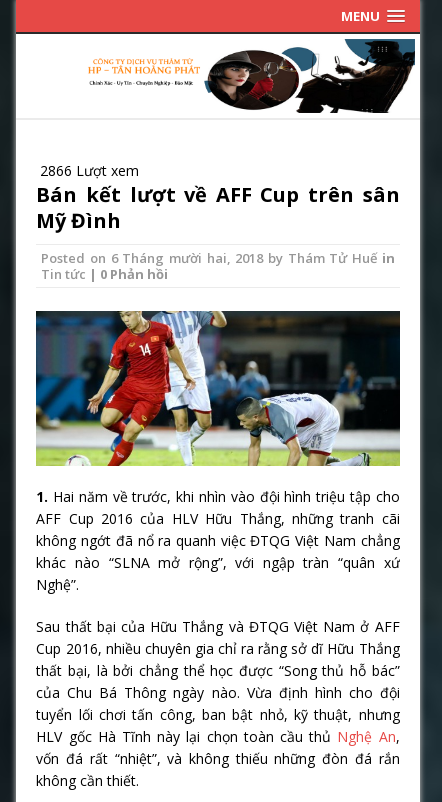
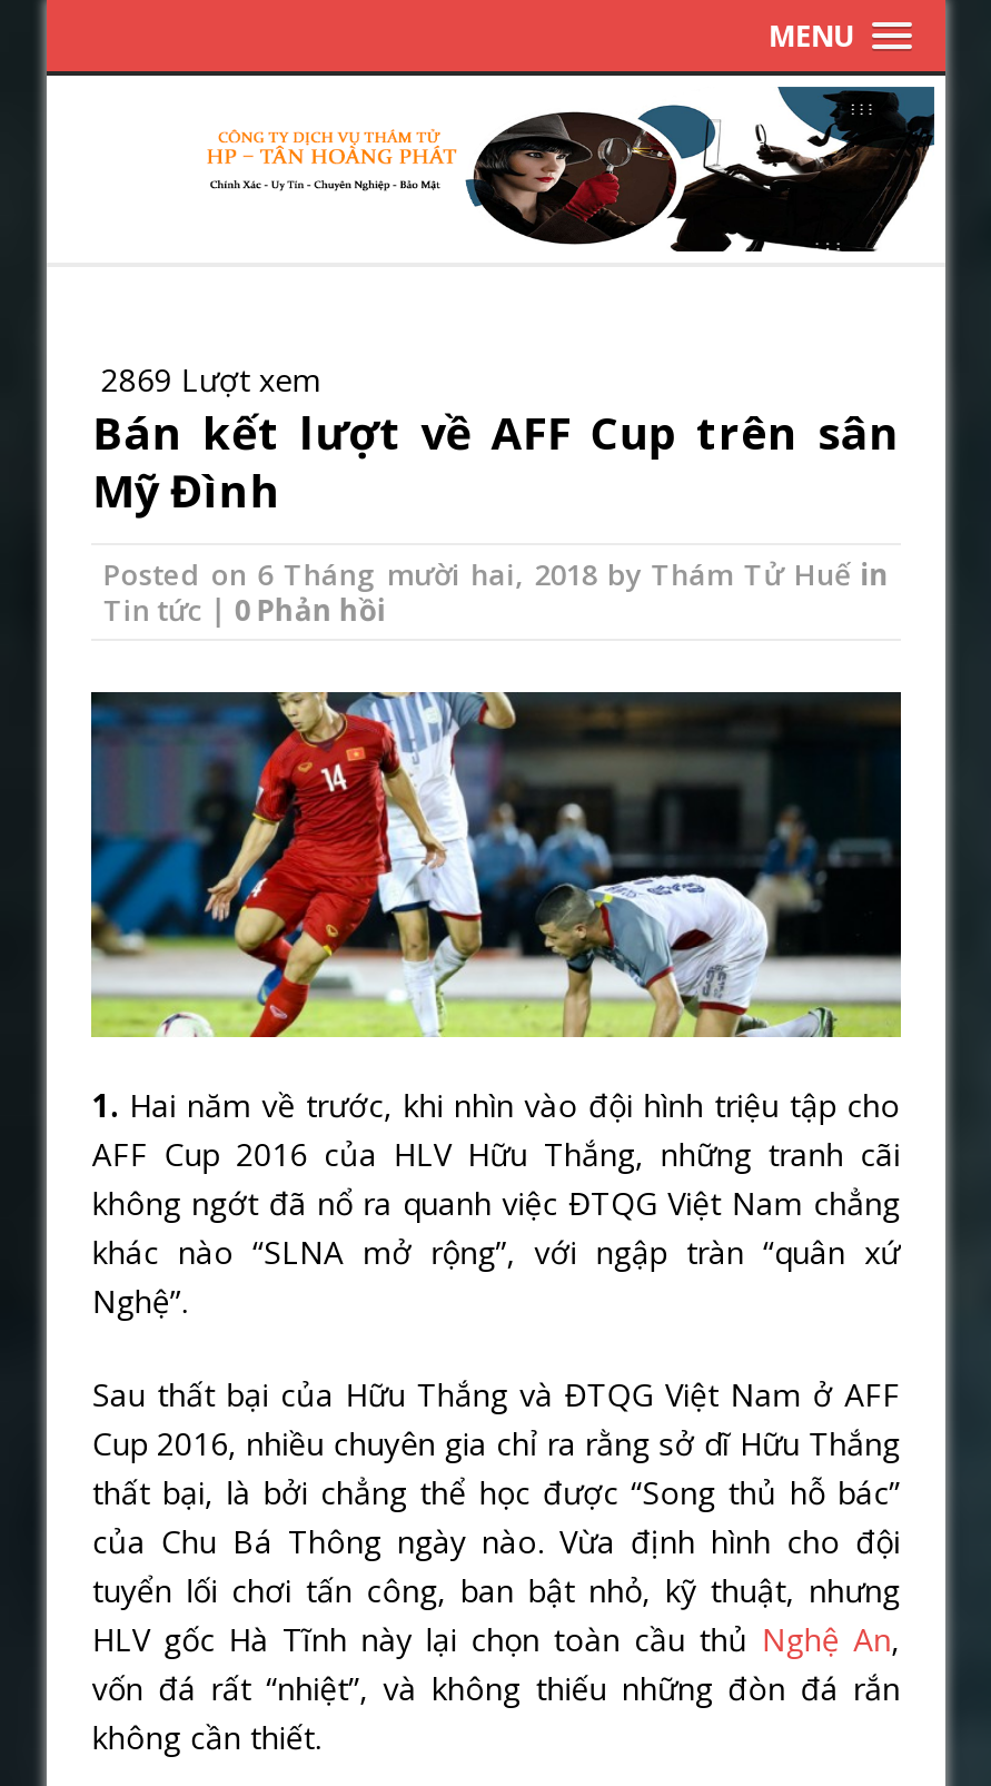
- 2866 Lượt xem
+ 2869 Lượt xem
